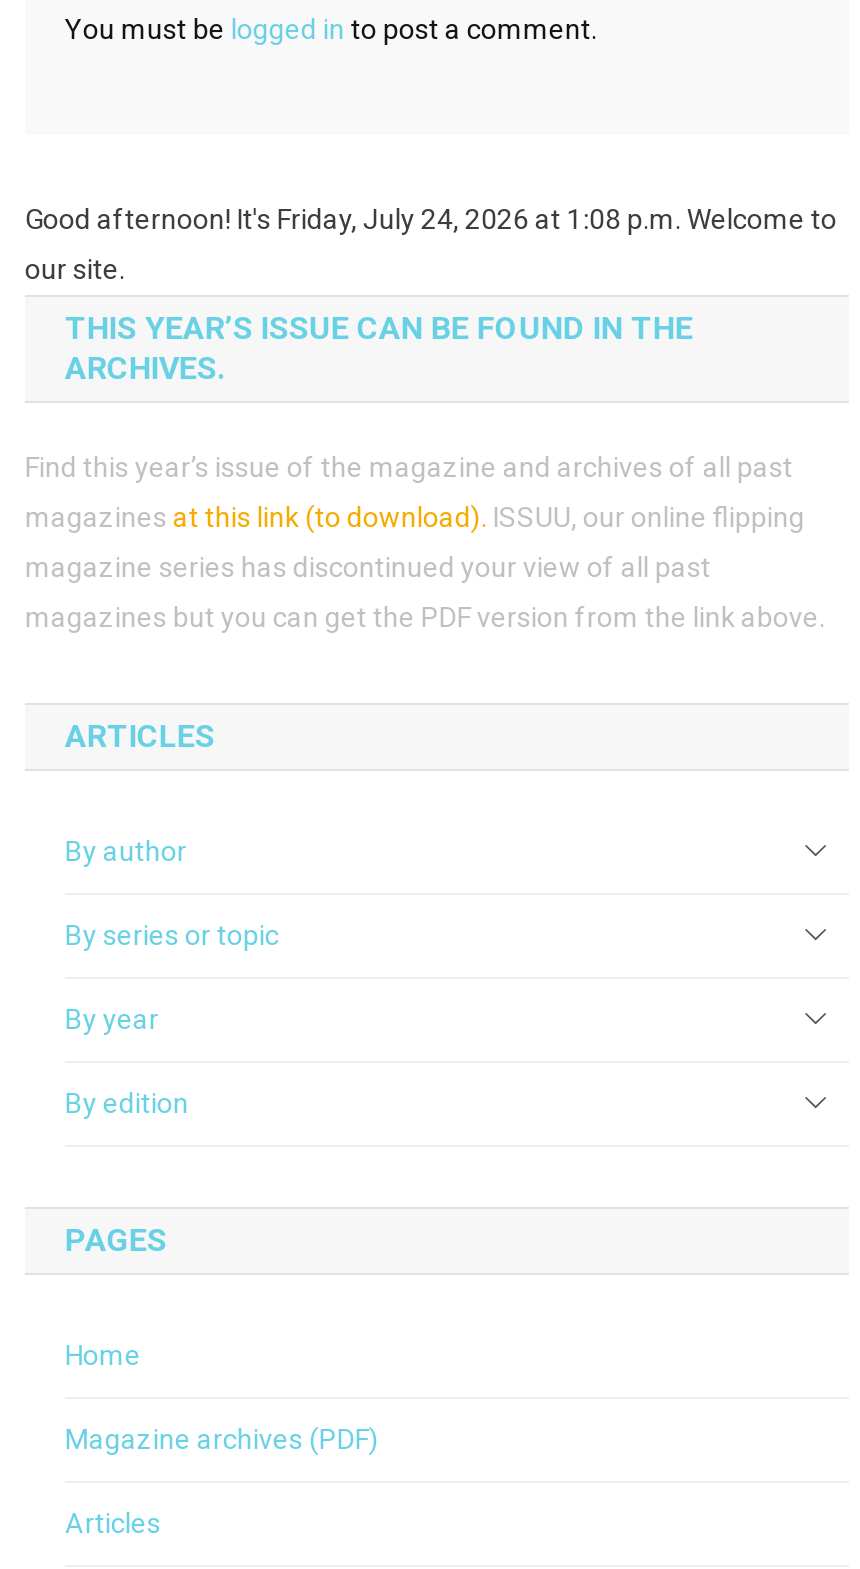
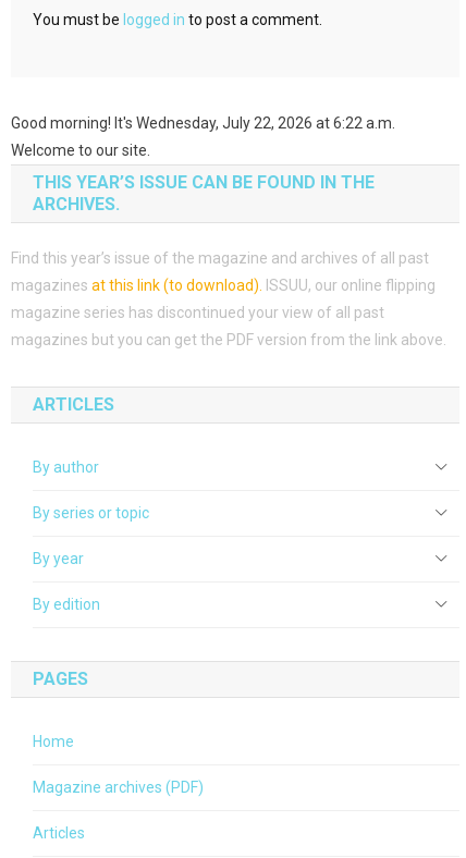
- Good afternoon! It's Friday, July 24, 2026 at 1:08 p.m. Welcome to
+ Good morning! It's Wednesday, July 22, 2026 at 6:22 a.m.

- our site.
+ Welcome to our site.
